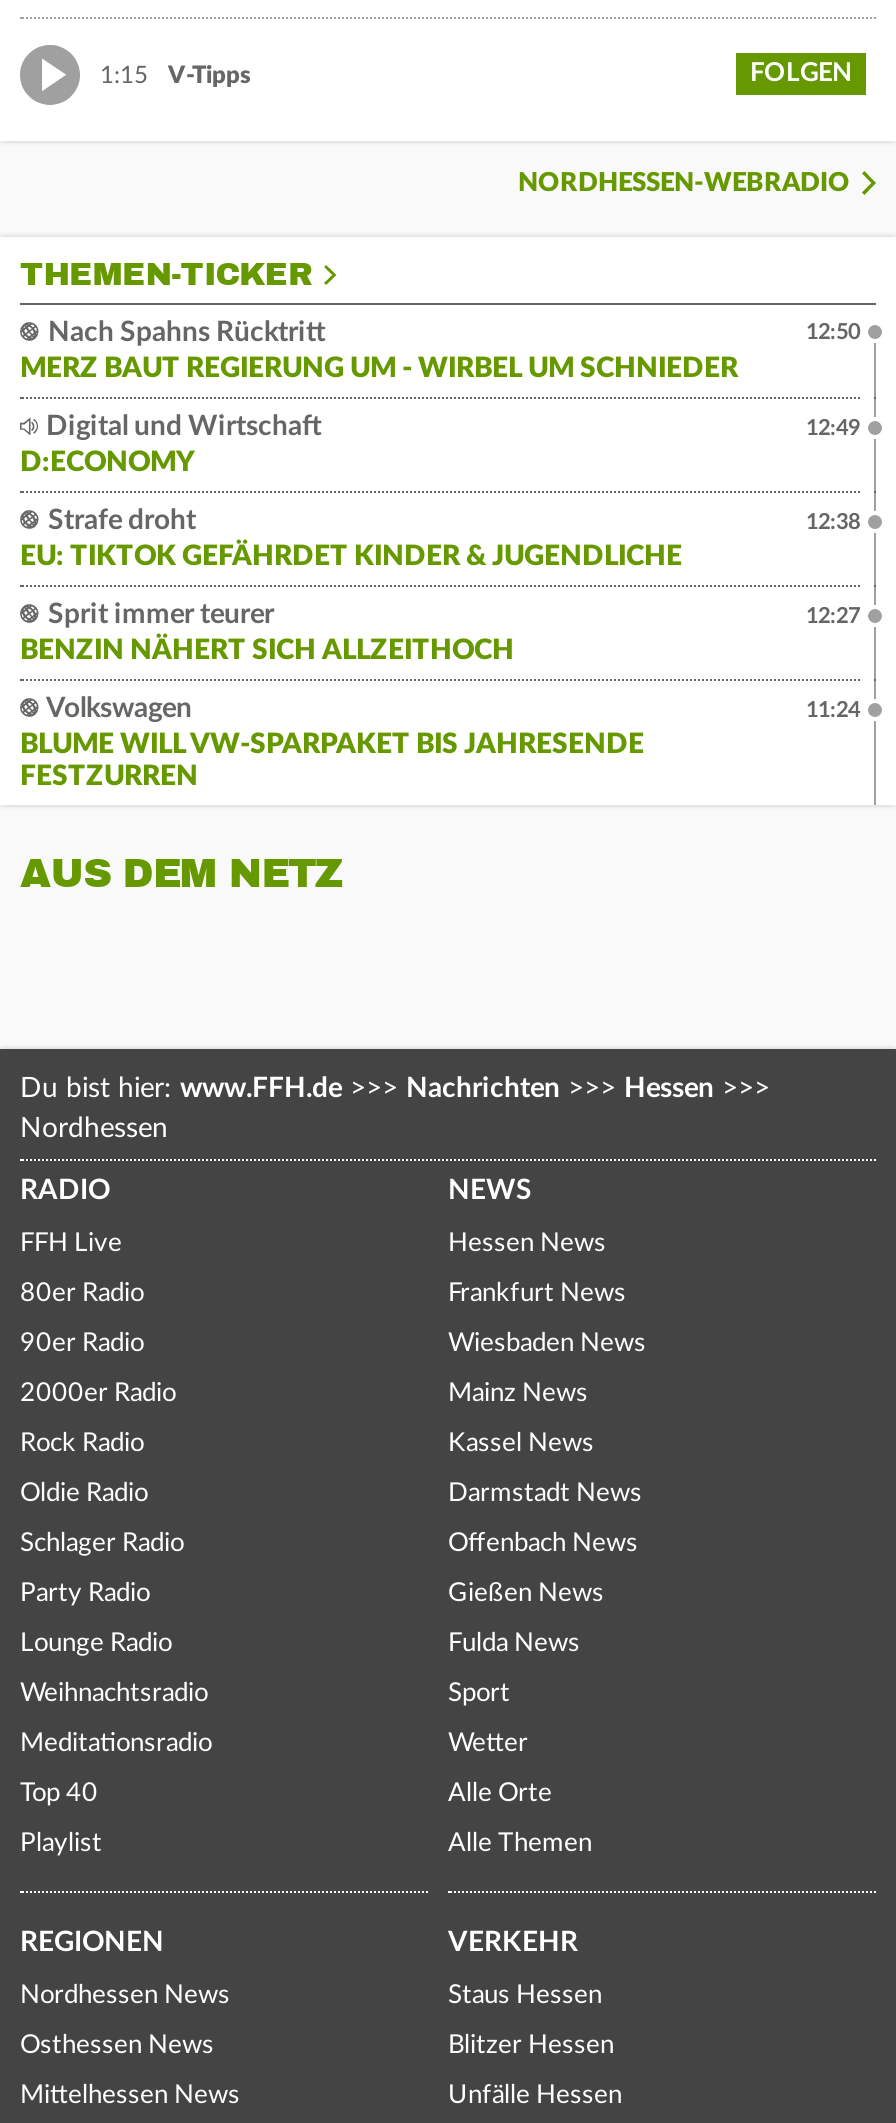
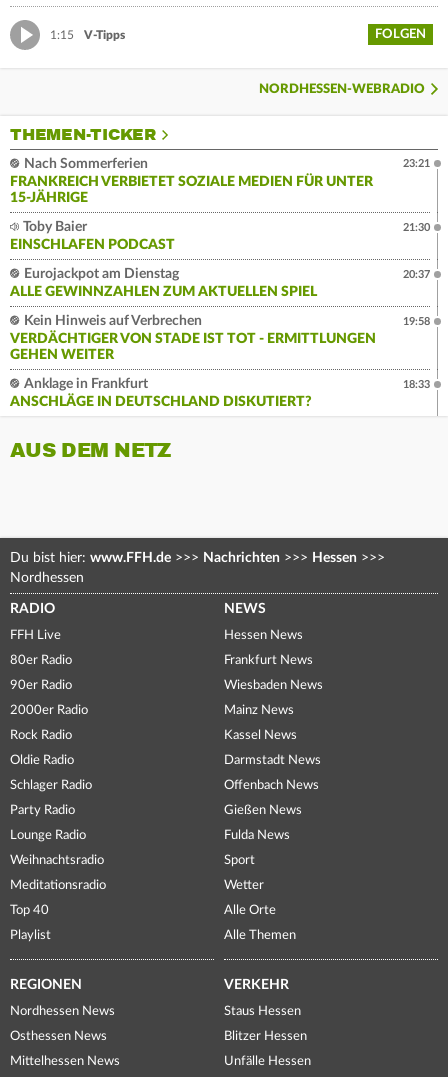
- Nach Spahns Rücktritt
- MERZ BAUT REGIERUNG UM - WIRBEL UM SCHNIEDER
+ Nach Sommerferien
+ FRANKREICH VERBIETET SOZIALE MEDIEN FÜR UNTER
+ 15-JÄHRIGE

- 12:50
+ 23:21

- Digital und Wirtschaft
- D:ECONOMY
+ Toby Baier
+ EINSCHLAFEN PODCAST

- 12:49
+ 21:30

- Strafe droht
- EU: TIKTOK GEFÄHRDET KINDER & JUGENDLICHE
+ Eurojackpot am Dienstag
+ ALLE GEWINNZAHLEN ZUM AKTUELLEN SPIEL

- 12:38
+ 20:37

- Sprit immer teurer
- BENZIN NÄHERT SICH ALLZEITHOCH
+ Kein Hinweis auf Verbrechen
+ VERDÄCHTIGER VON STADE IST TOT - ERMITTLUNGEN
+ GEHEN WEITER

- 12:27
+ 19:58

- Volkswagen
- BLUME WILL VW-SPARPAKET BIS JAHRESENDE
- FESTZURREN
+ Anklage in Frankfurt
+ ANSCHLÄGE IN DEUTSCHLAND DISKUTIERT?

- 11:24
+ 18:33
